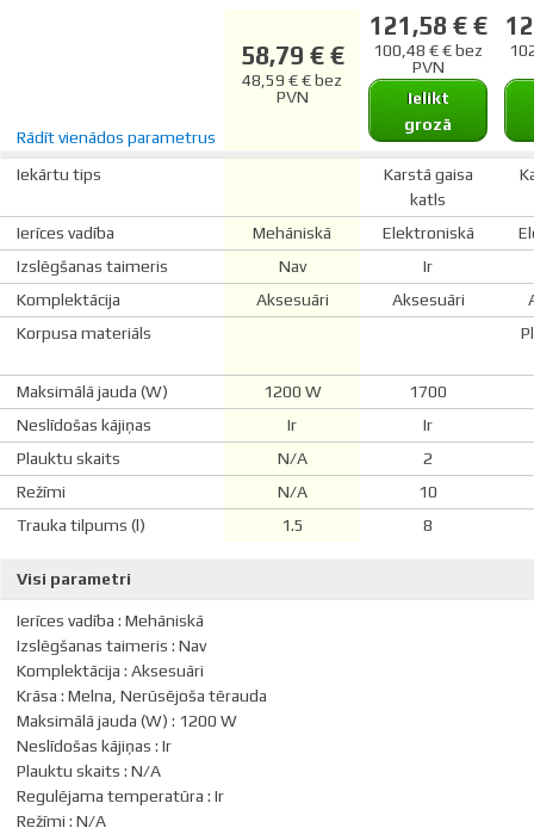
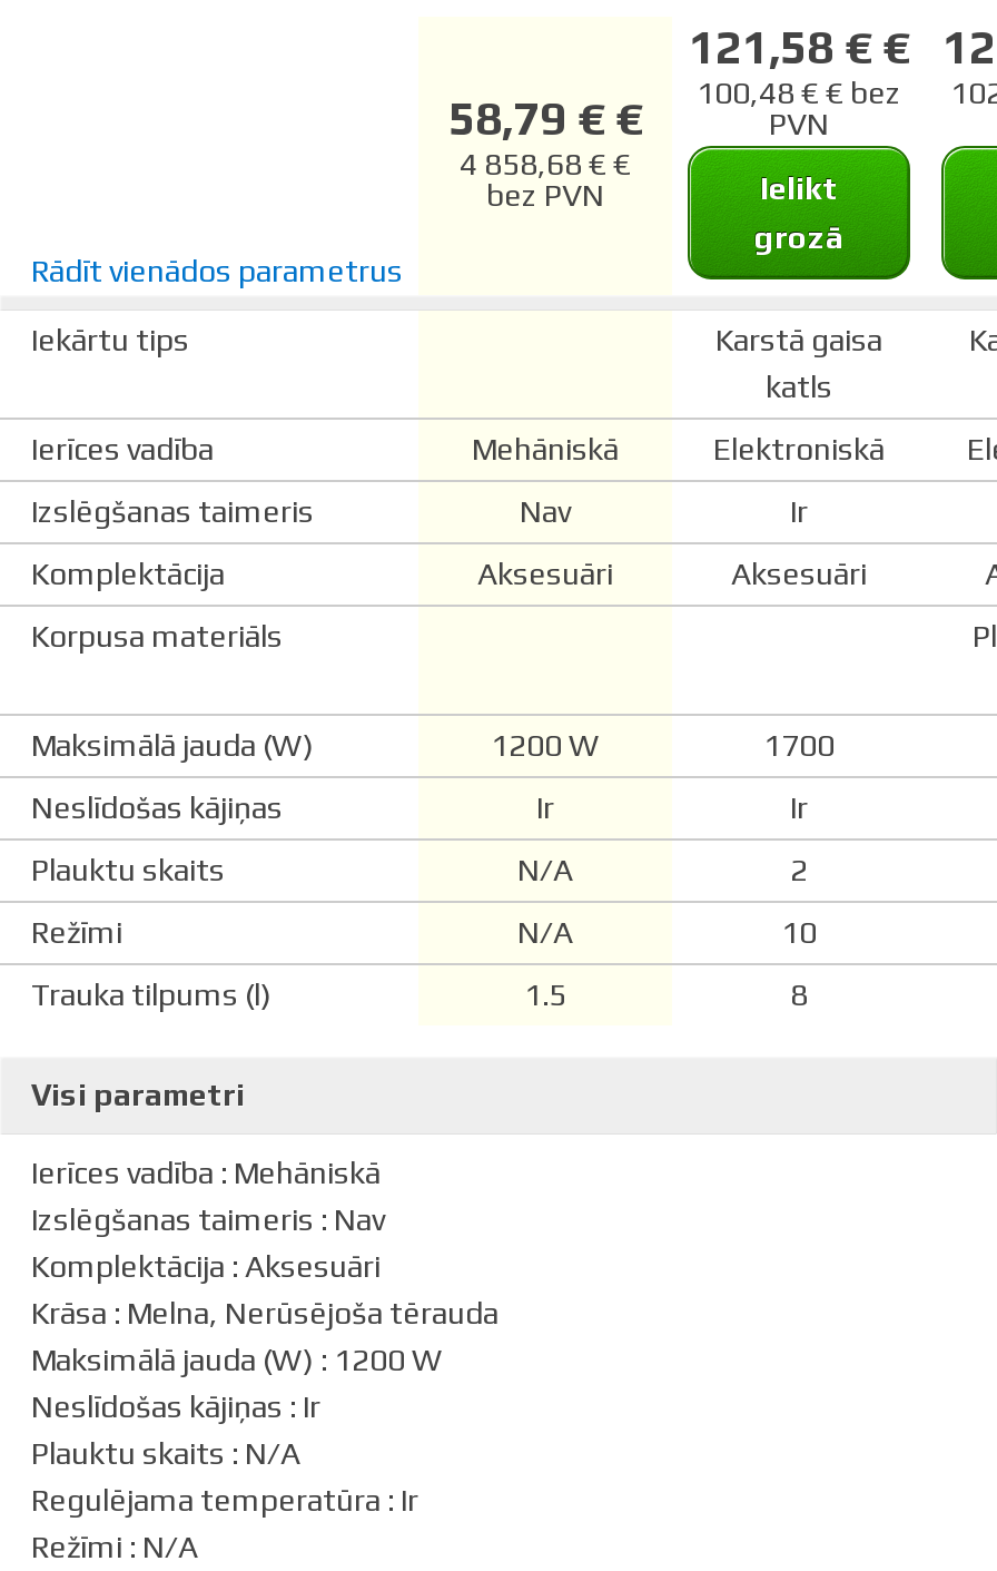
- 48,59 € € bez
- PVN
+ 4 858,68 € €
+ bez PVN
